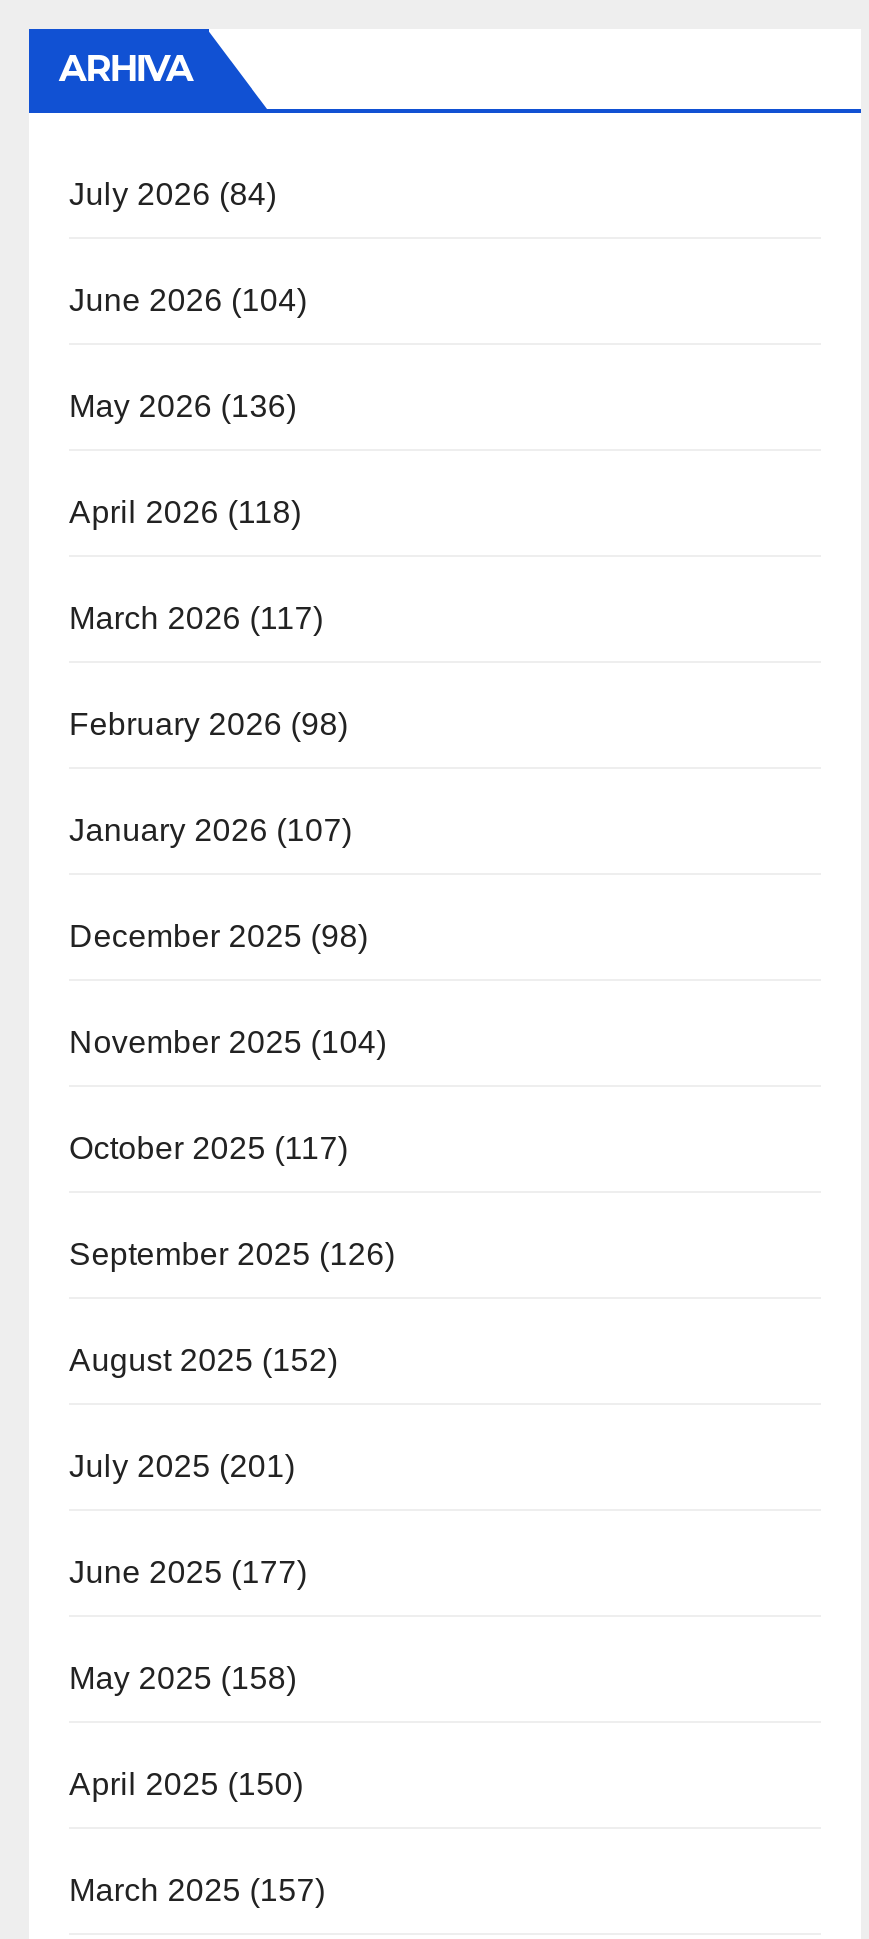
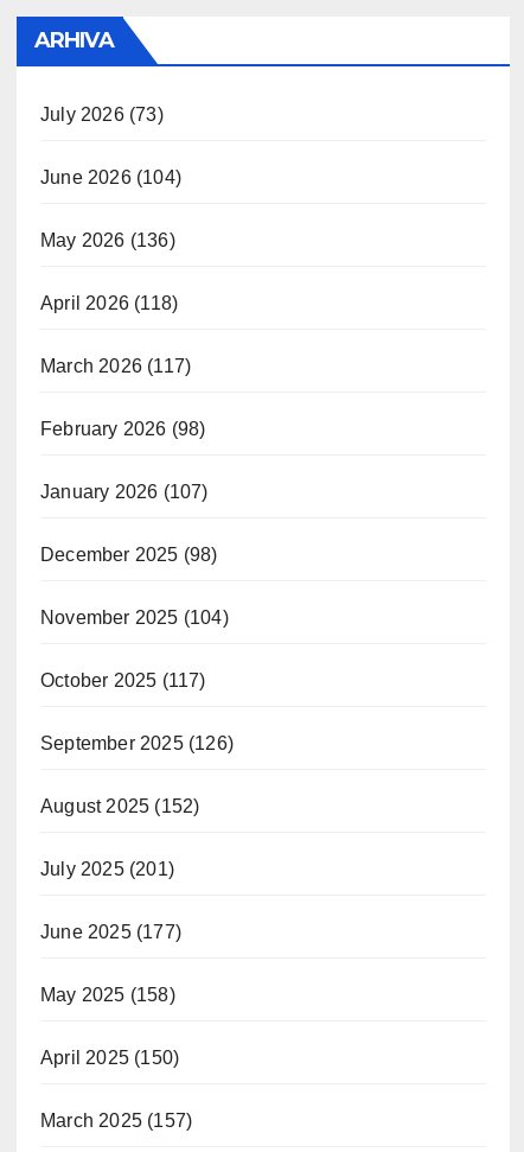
- July 2026 (84)
+ July 2026 (73)
